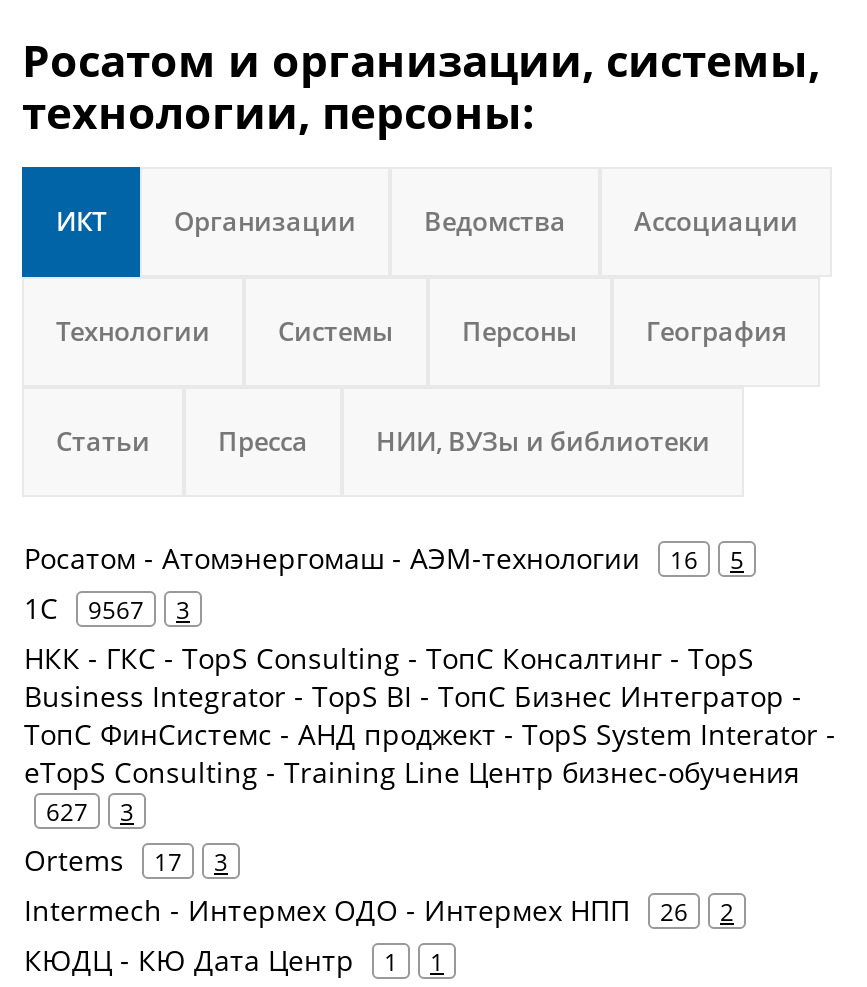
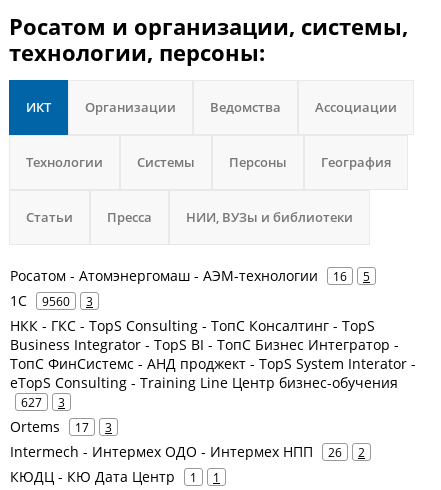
- 1С 9567 3
+ 1С 9560 3
